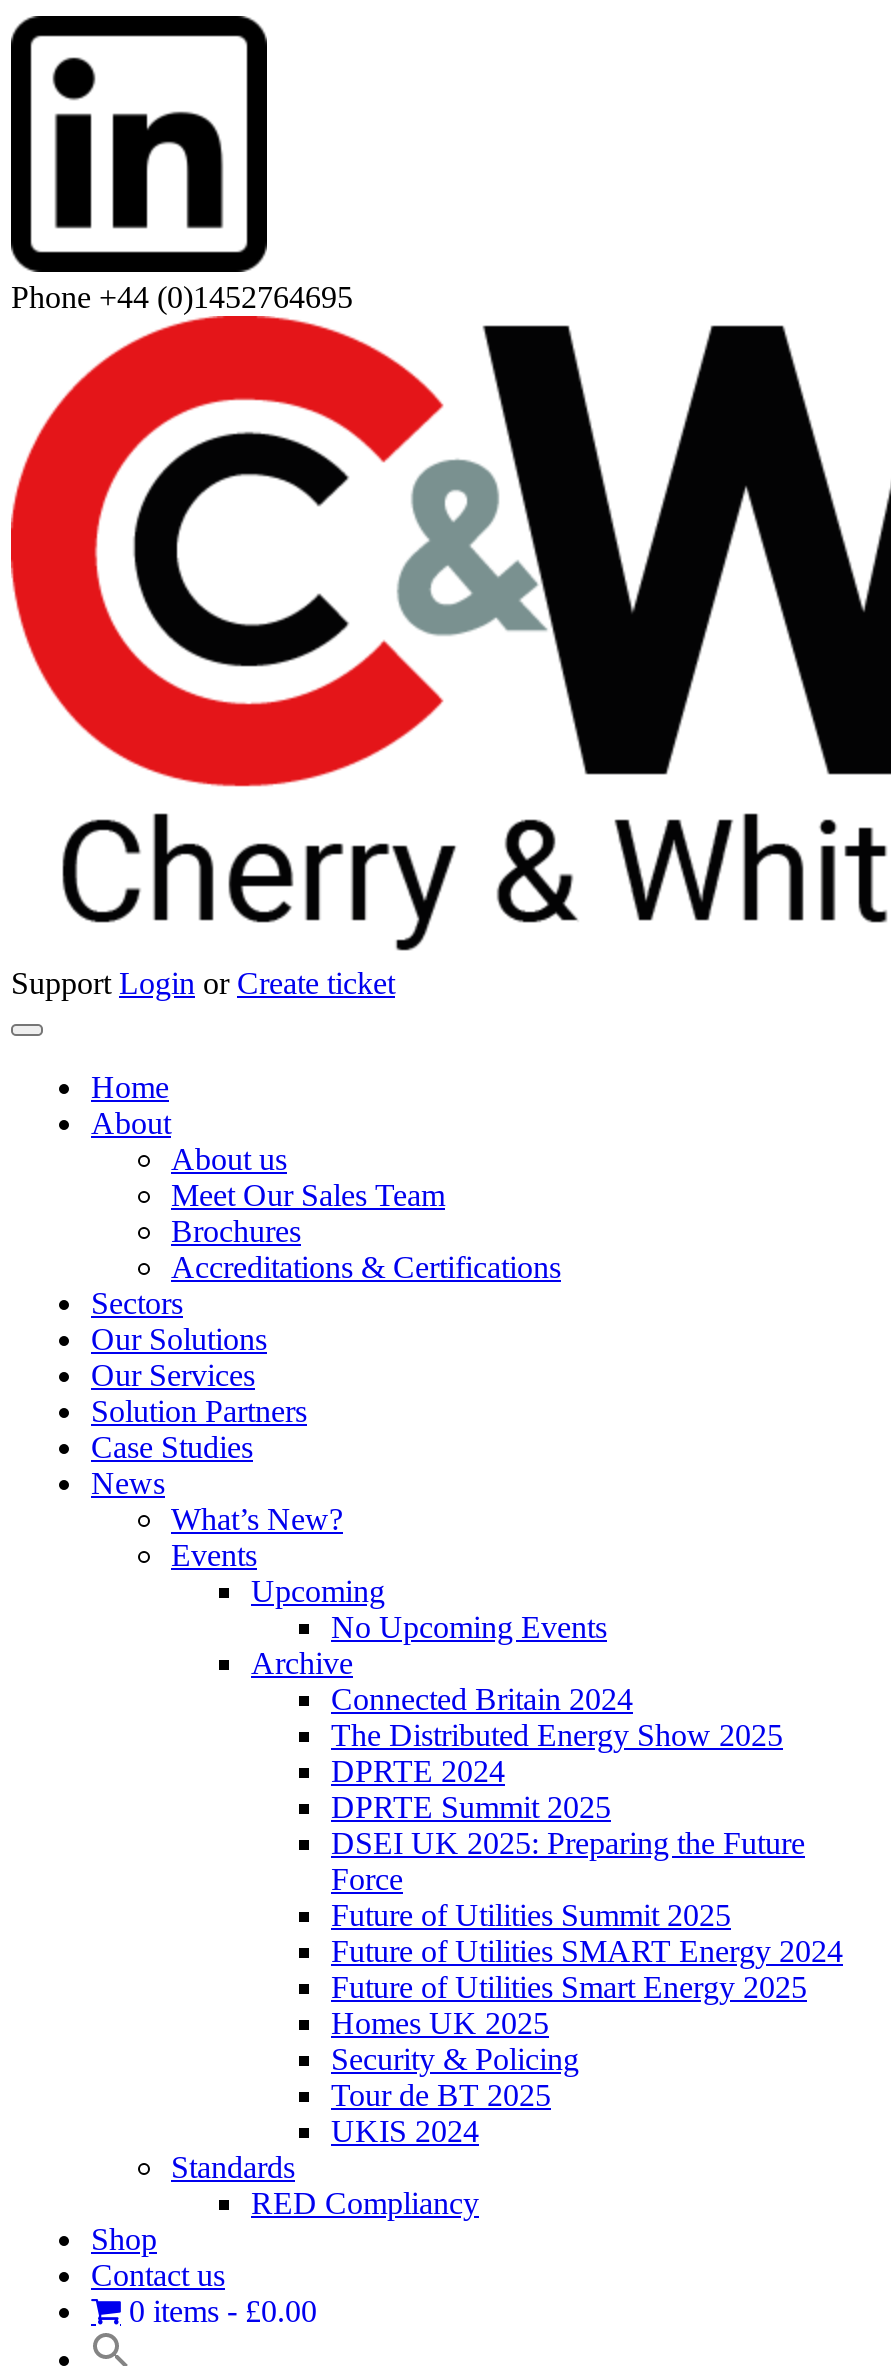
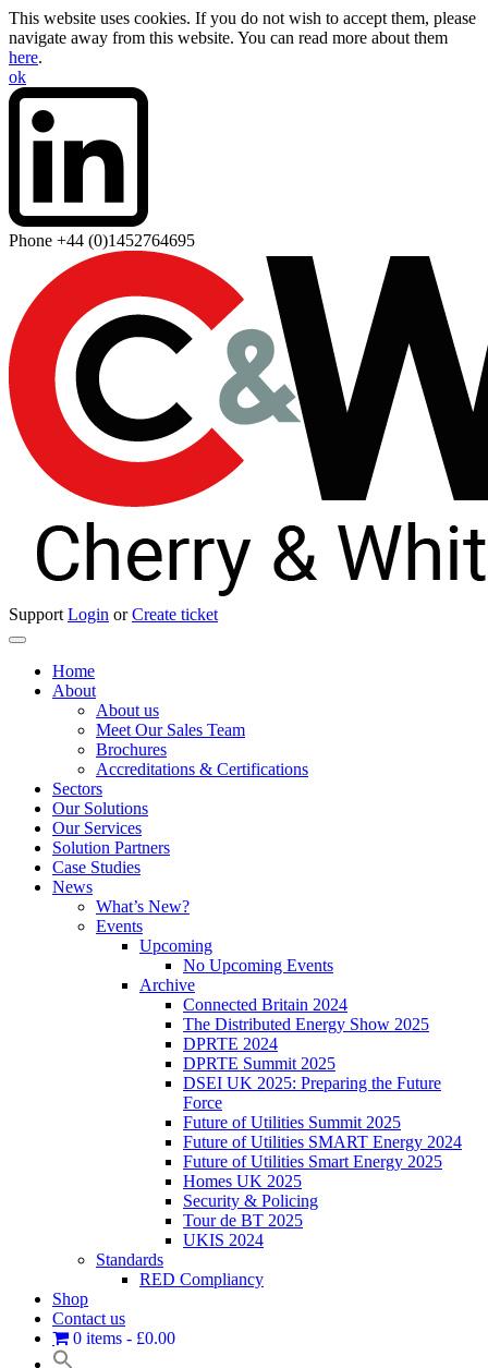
+ This website uses cookies. If you do not wish to accept them, please
+ navigate away from this website. You can read more about them
+ here.
+ ok
